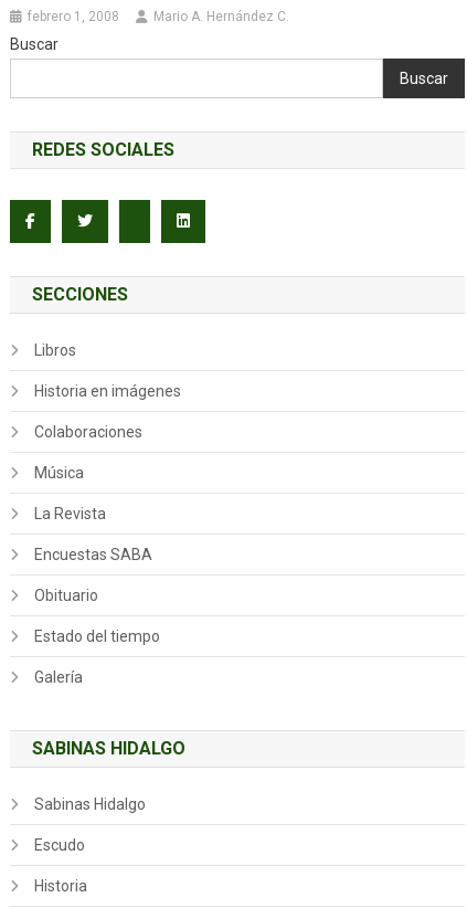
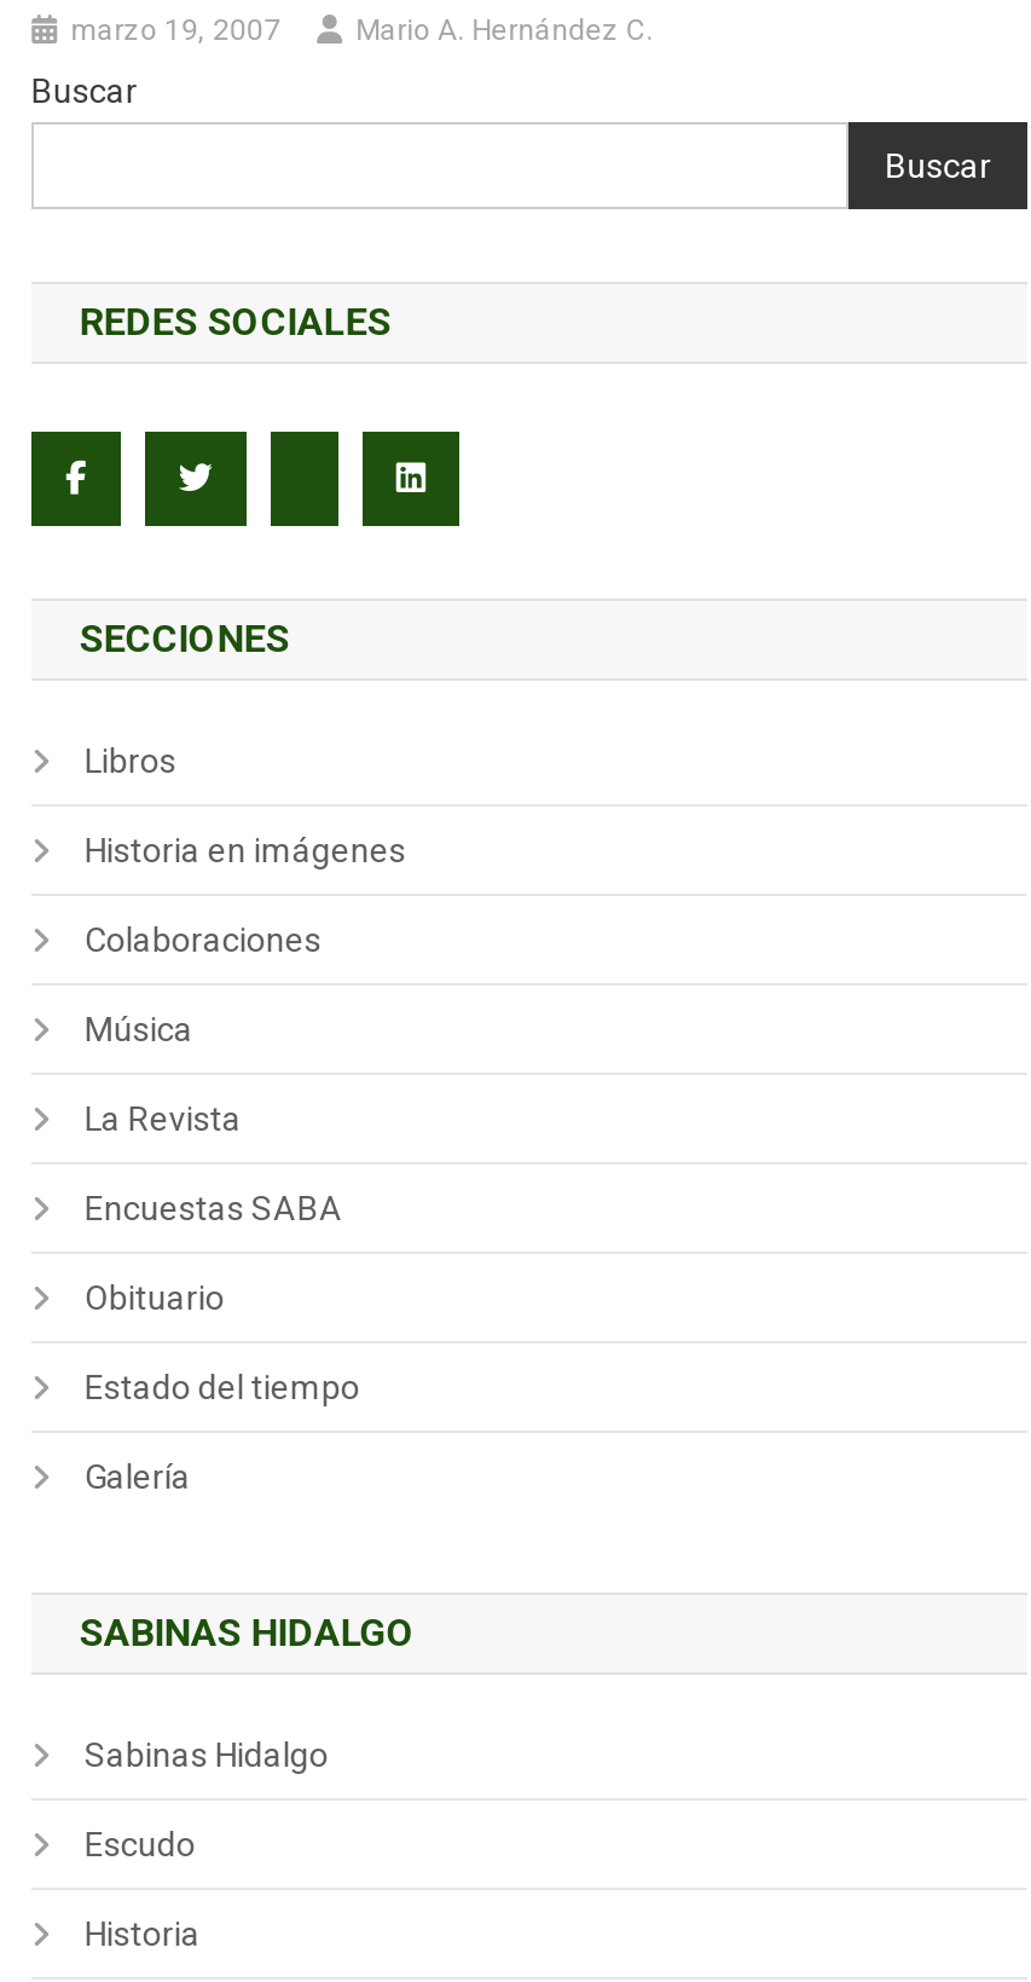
- febrero 1, 2008
+ marzo 19, 2007
